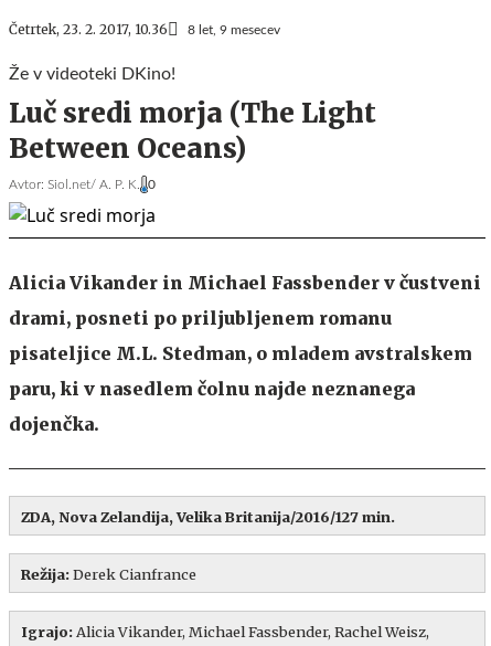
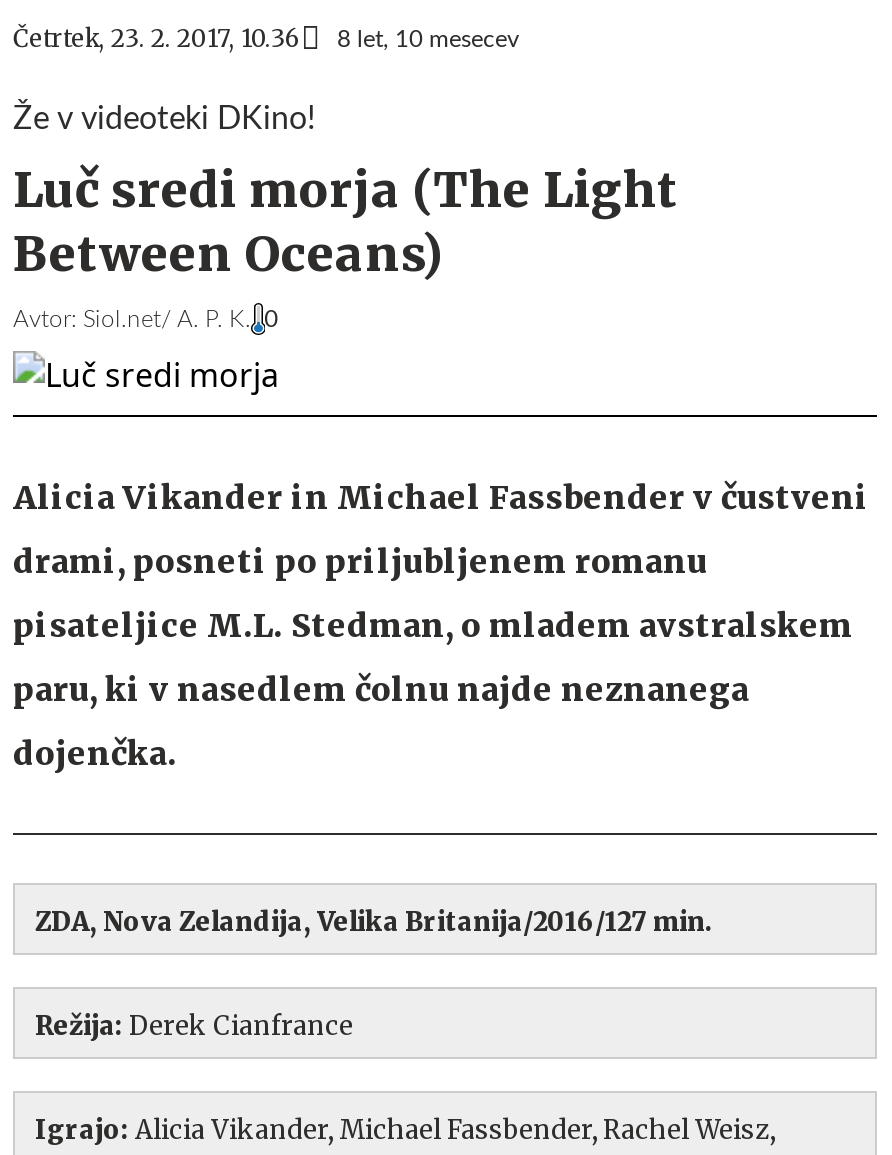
- Četrtek, 23. 2. 2017, 10.36 8 let, 9 mesecev
+ Četrtek, 23. 2. 2017, 10.36 8 let, 10 mesecev
